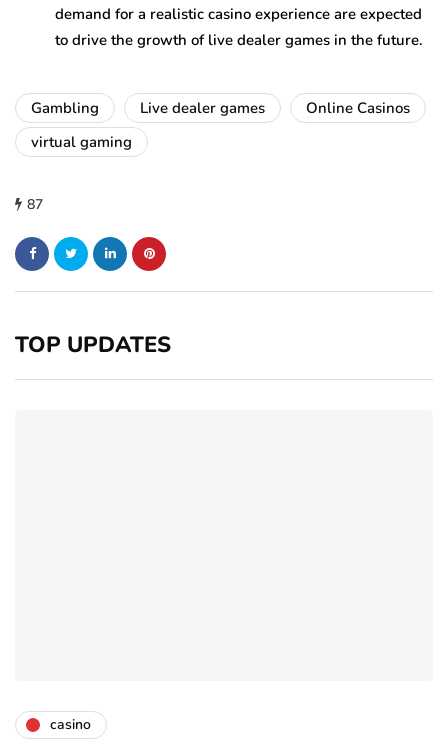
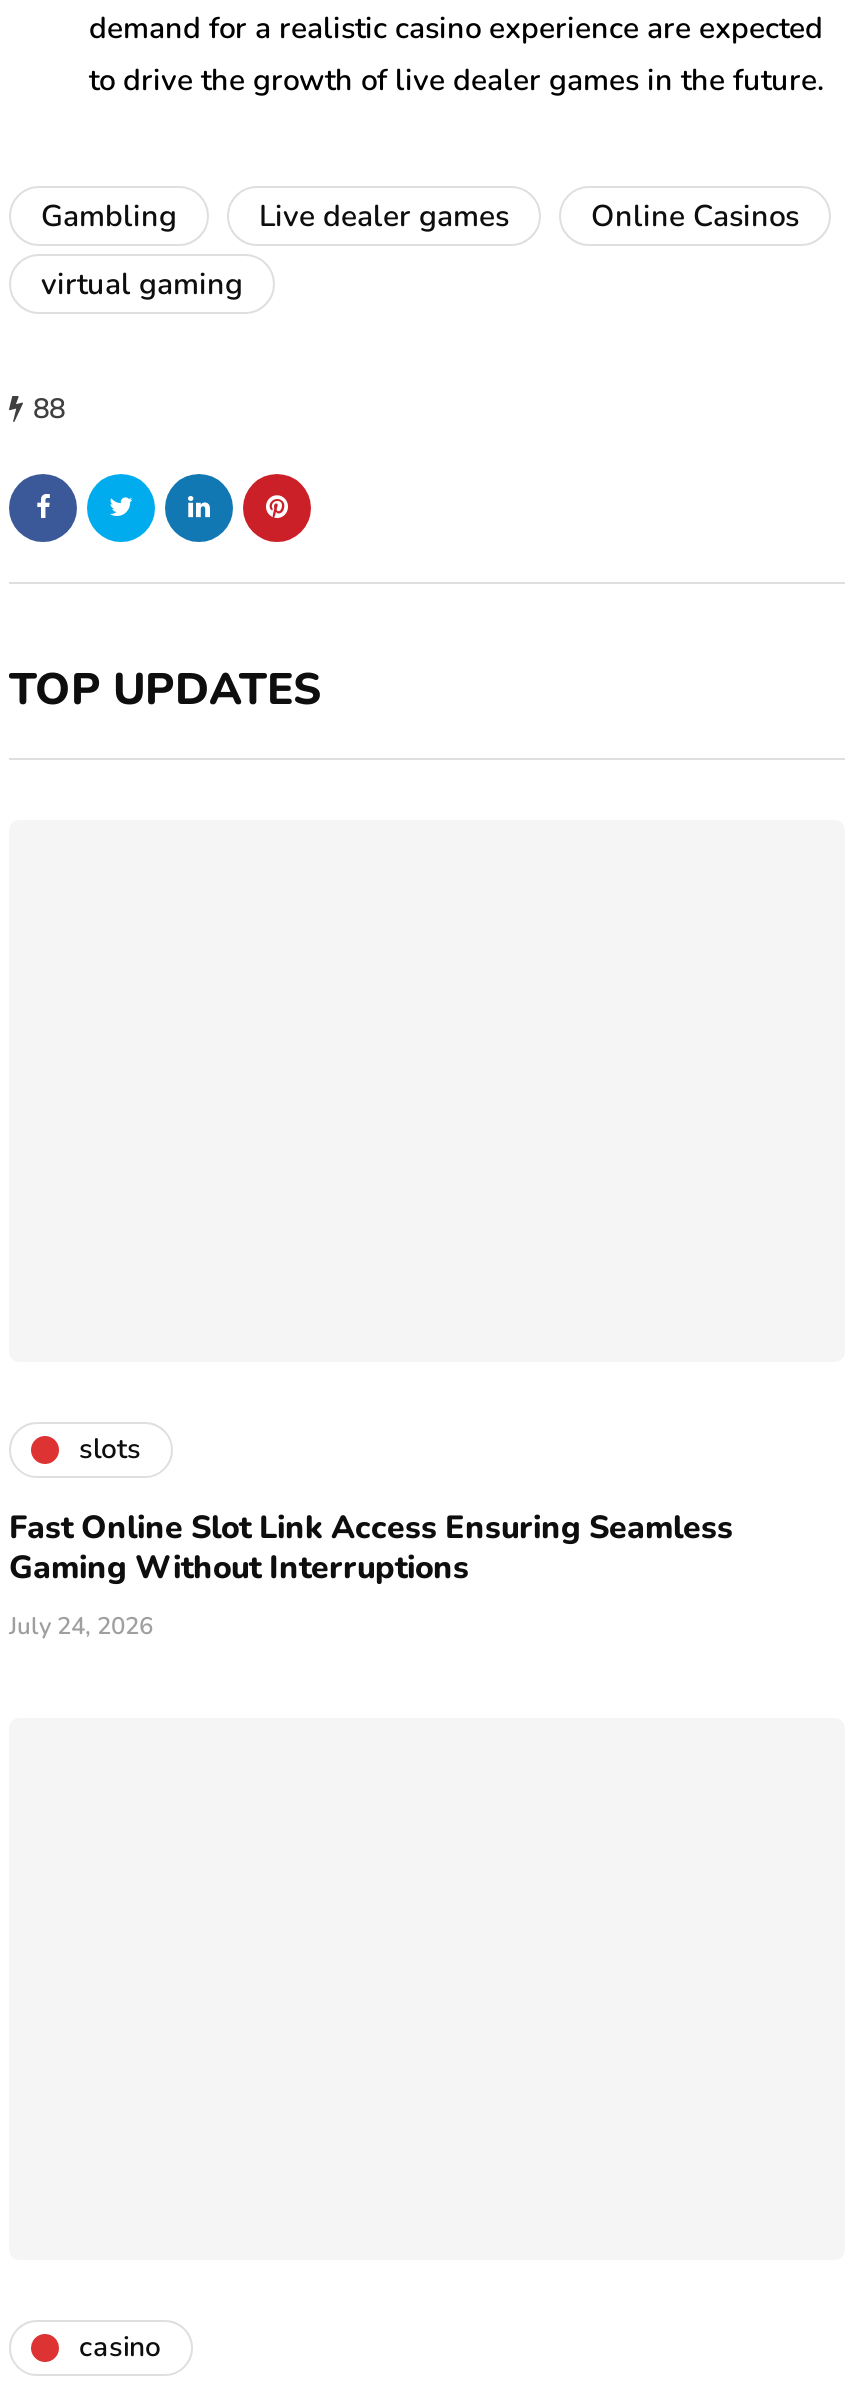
- 87
+ 88

+ slots
+ Fast Online Slot Link Access Ensuring Seamless
+ Gaming Without Interruptions
+ July 24, 2026
